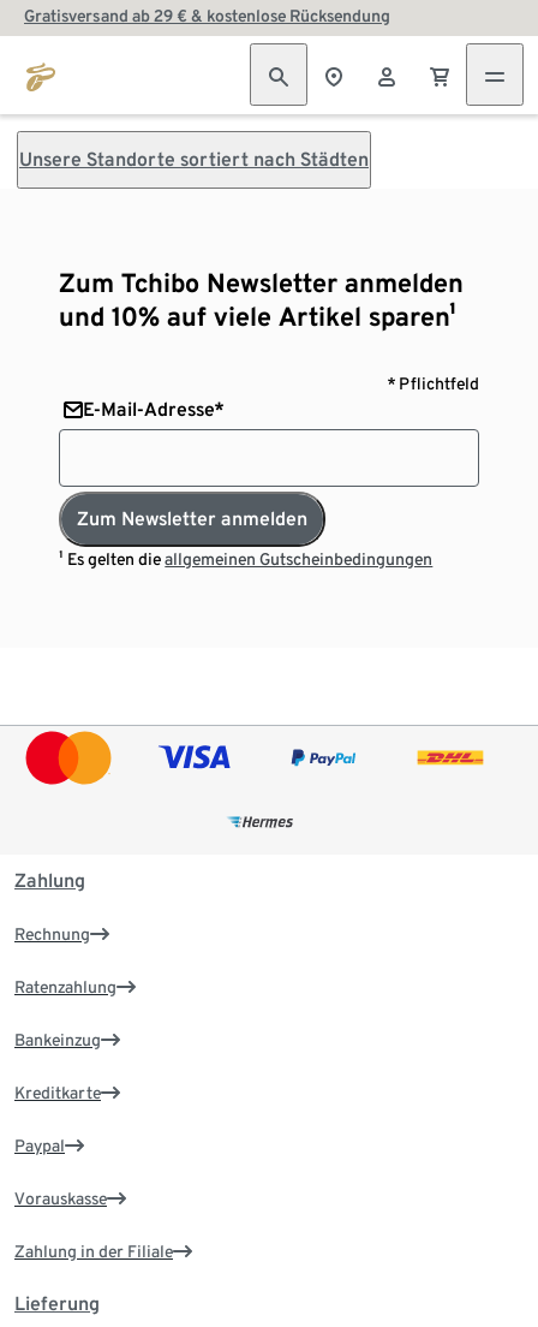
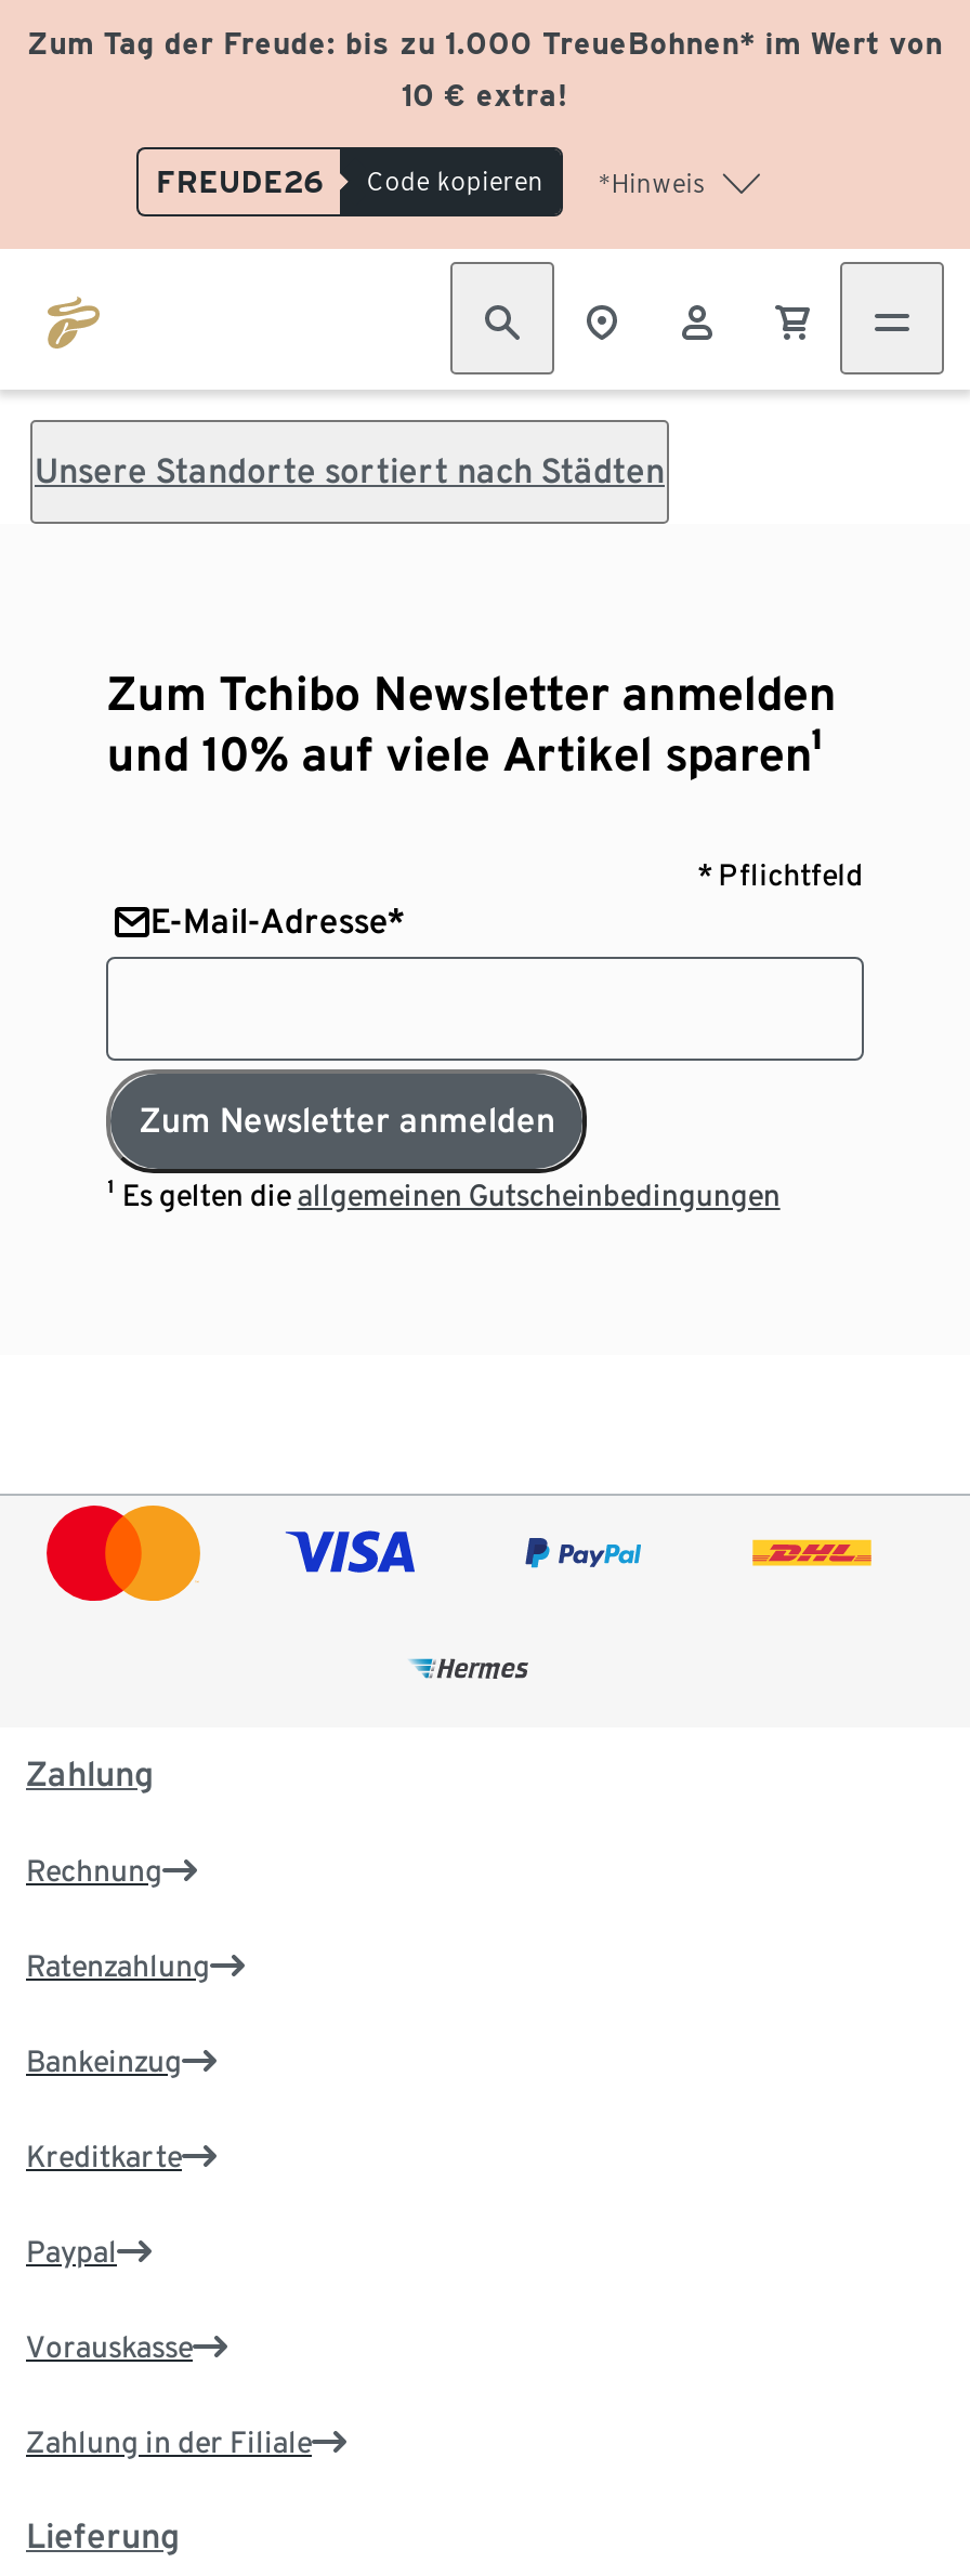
- Gratisversand ab 29 € & kostenlose Rücksendung
+ Zum Tag der Freude: bis zu 1.000 TreueBohnen* im Wert von
+ 10 € extra!
+ FREUDE26
+ Code kopieren
+ *Hinweis
